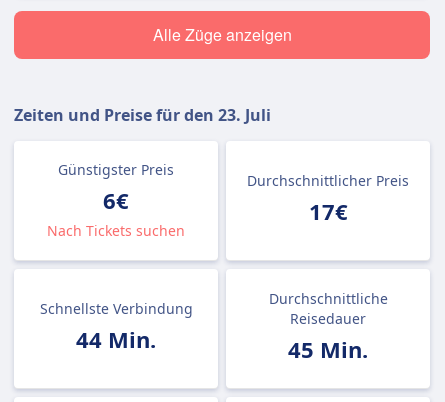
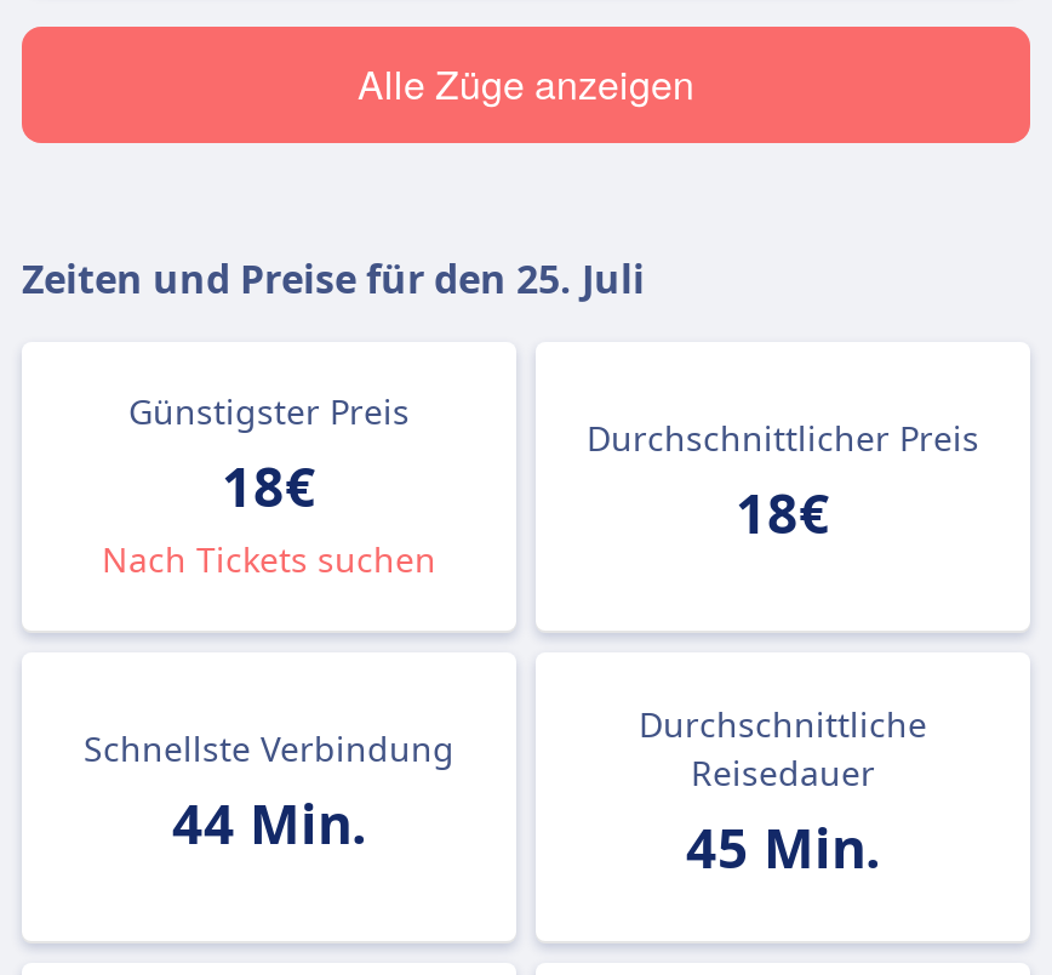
- Zeiten und Preise für den 23. Juli
+ Zeiten und Preise für den 25. Juli

- 6€
+ 18€

- 17€
+ 18€
